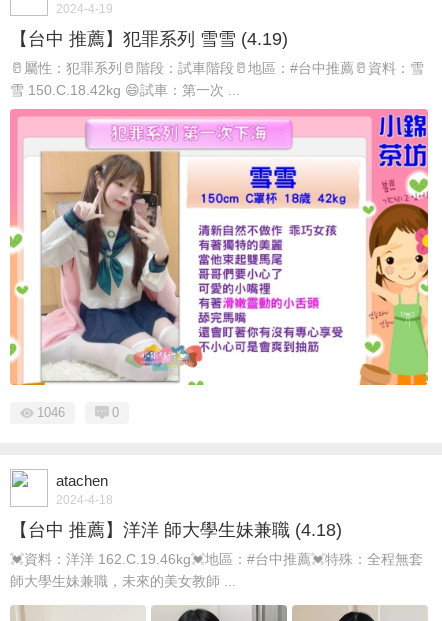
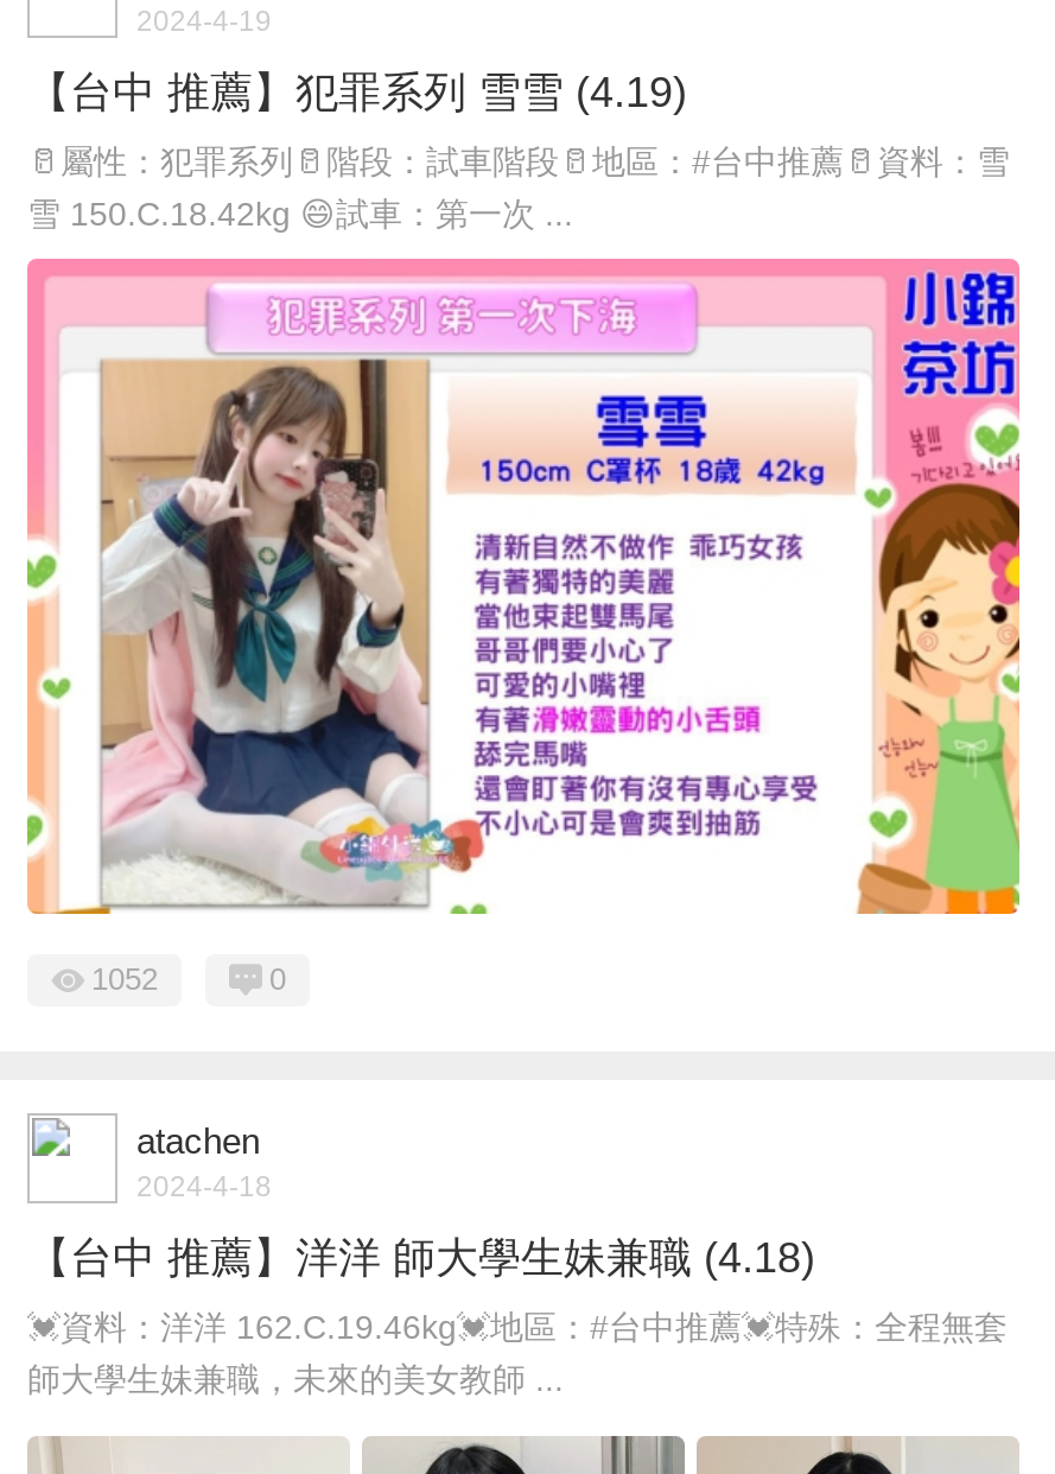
- 1046
+ 1052
